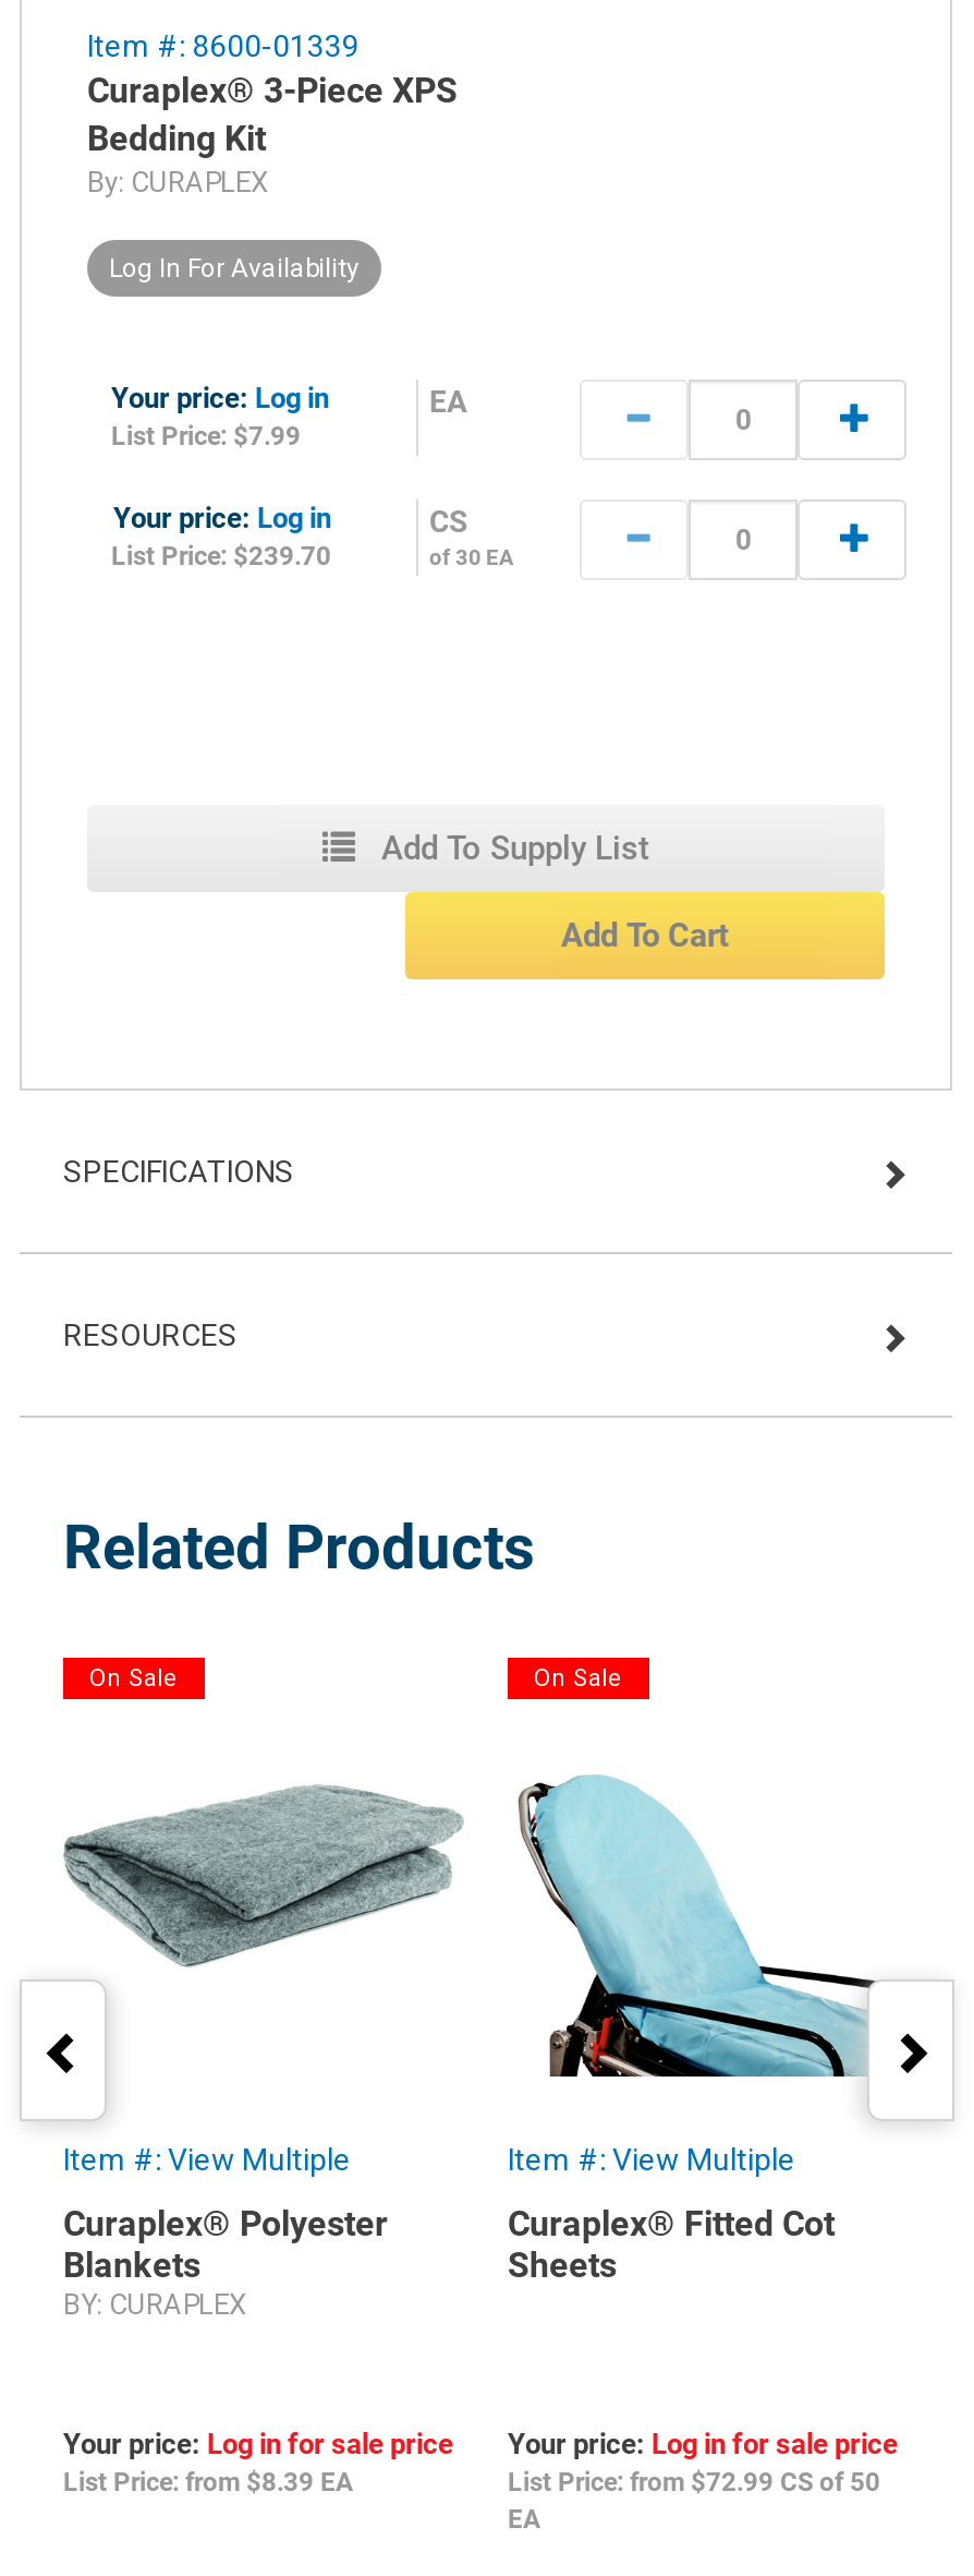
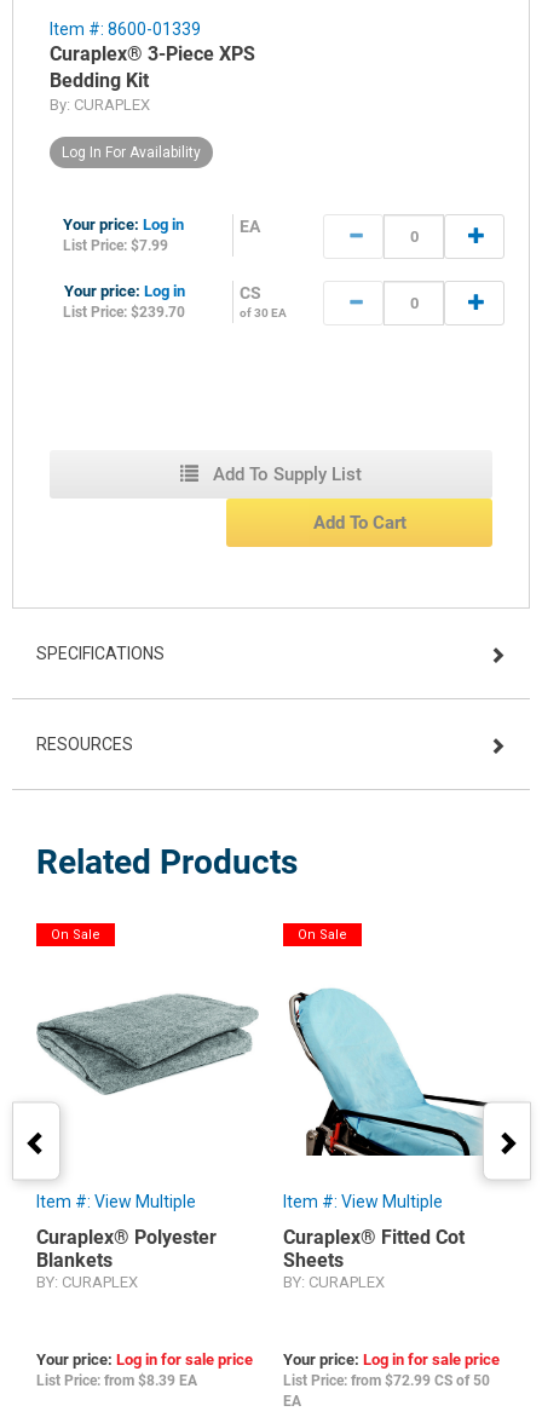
+ BY: CURAPLEX
